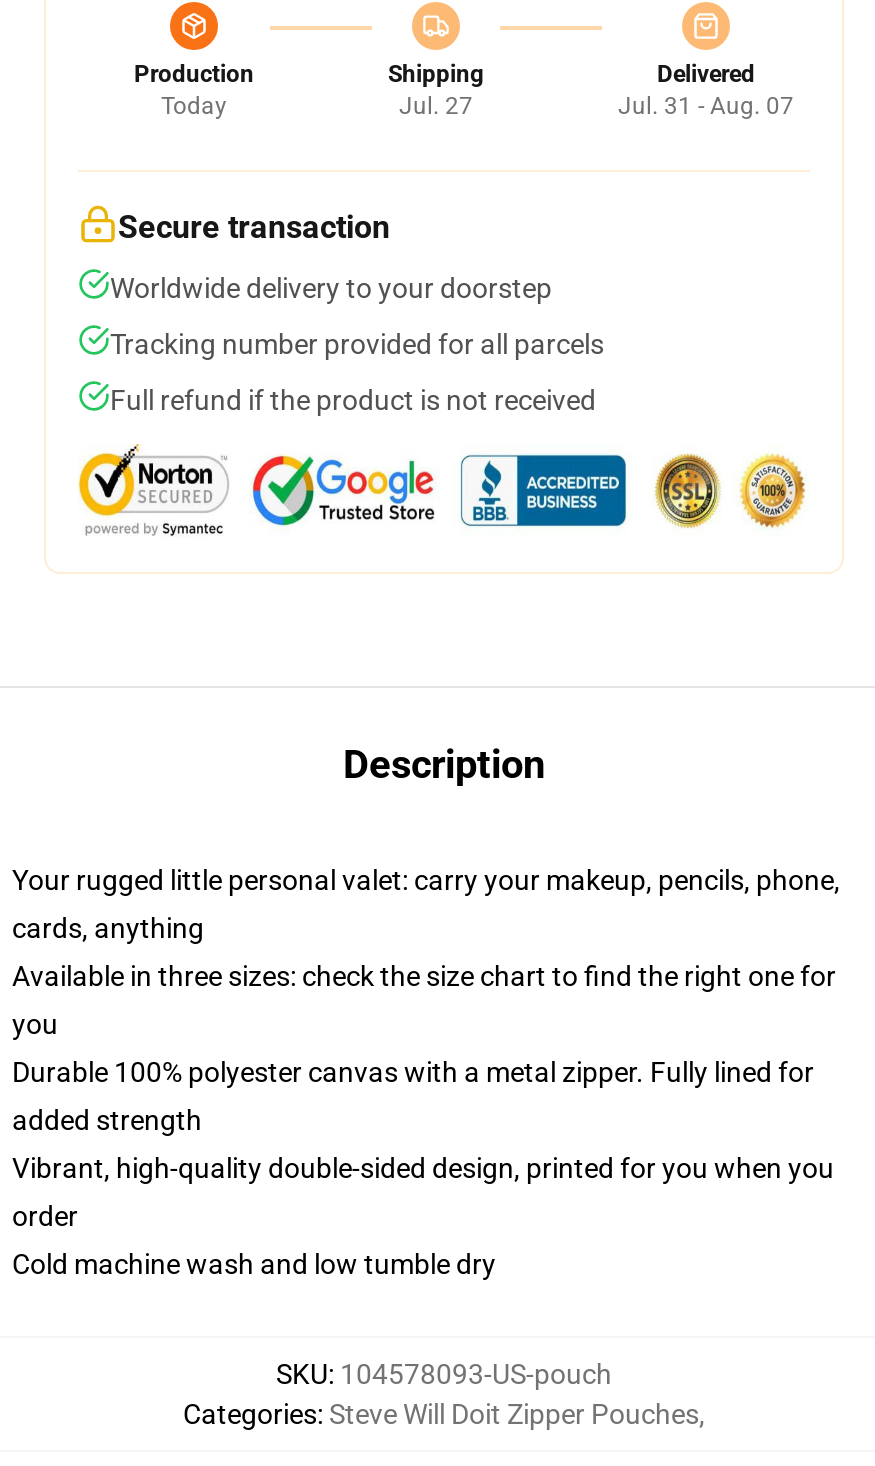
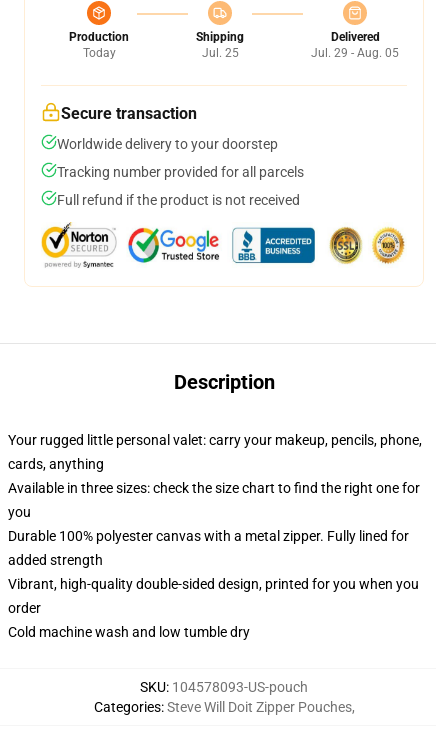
- Jul. 27
+ Jul. 25

- Jul. 31 - Aug. 07
+ Jul. 29 - Aug. 05
